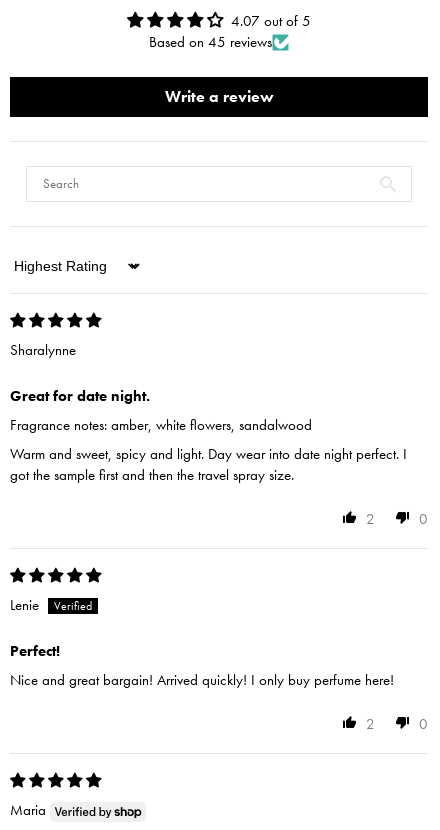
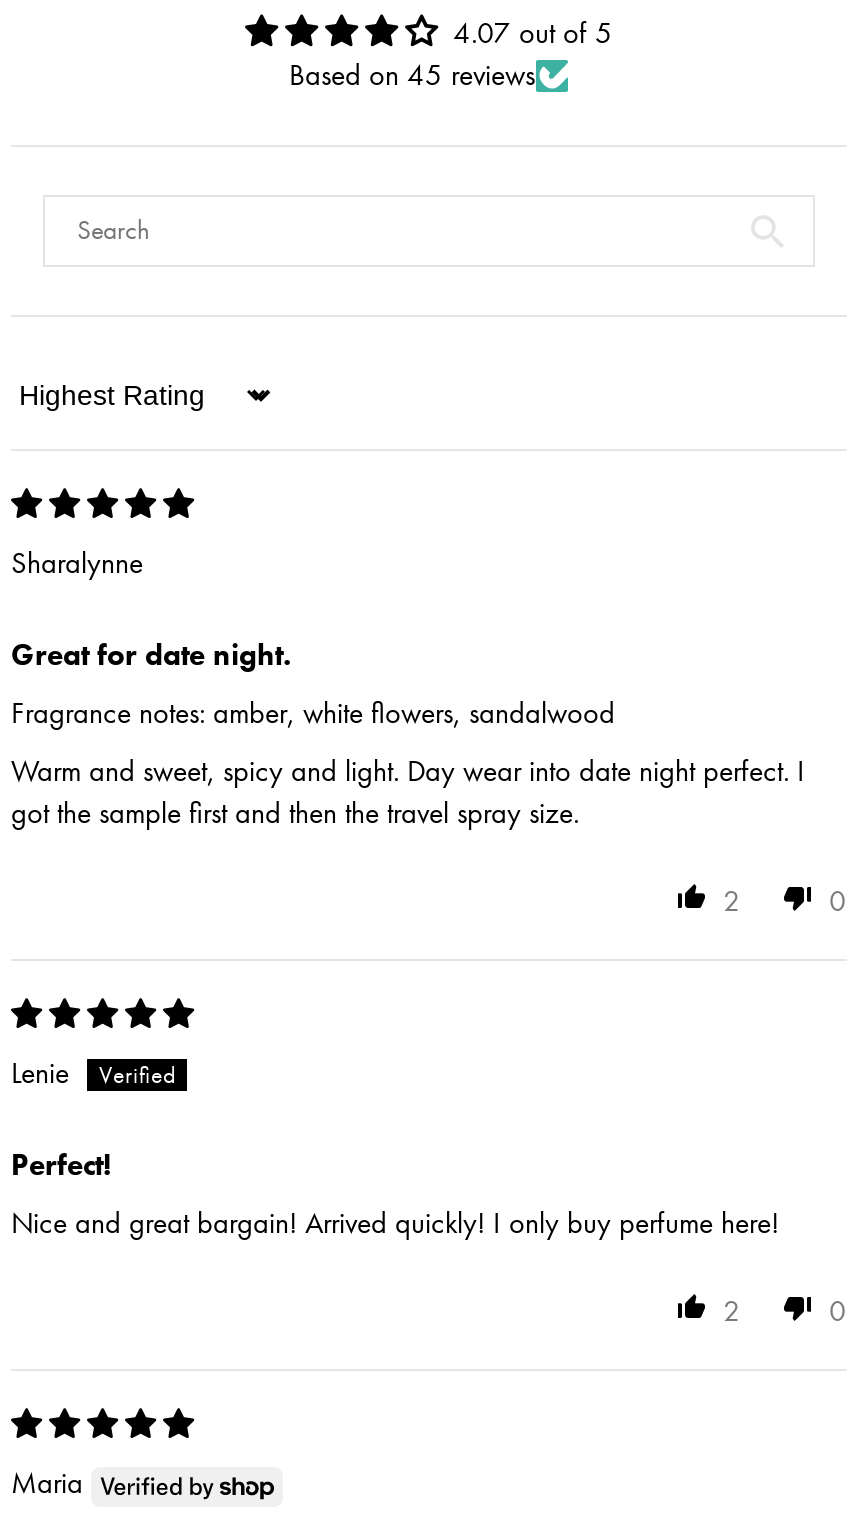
- Write a review
